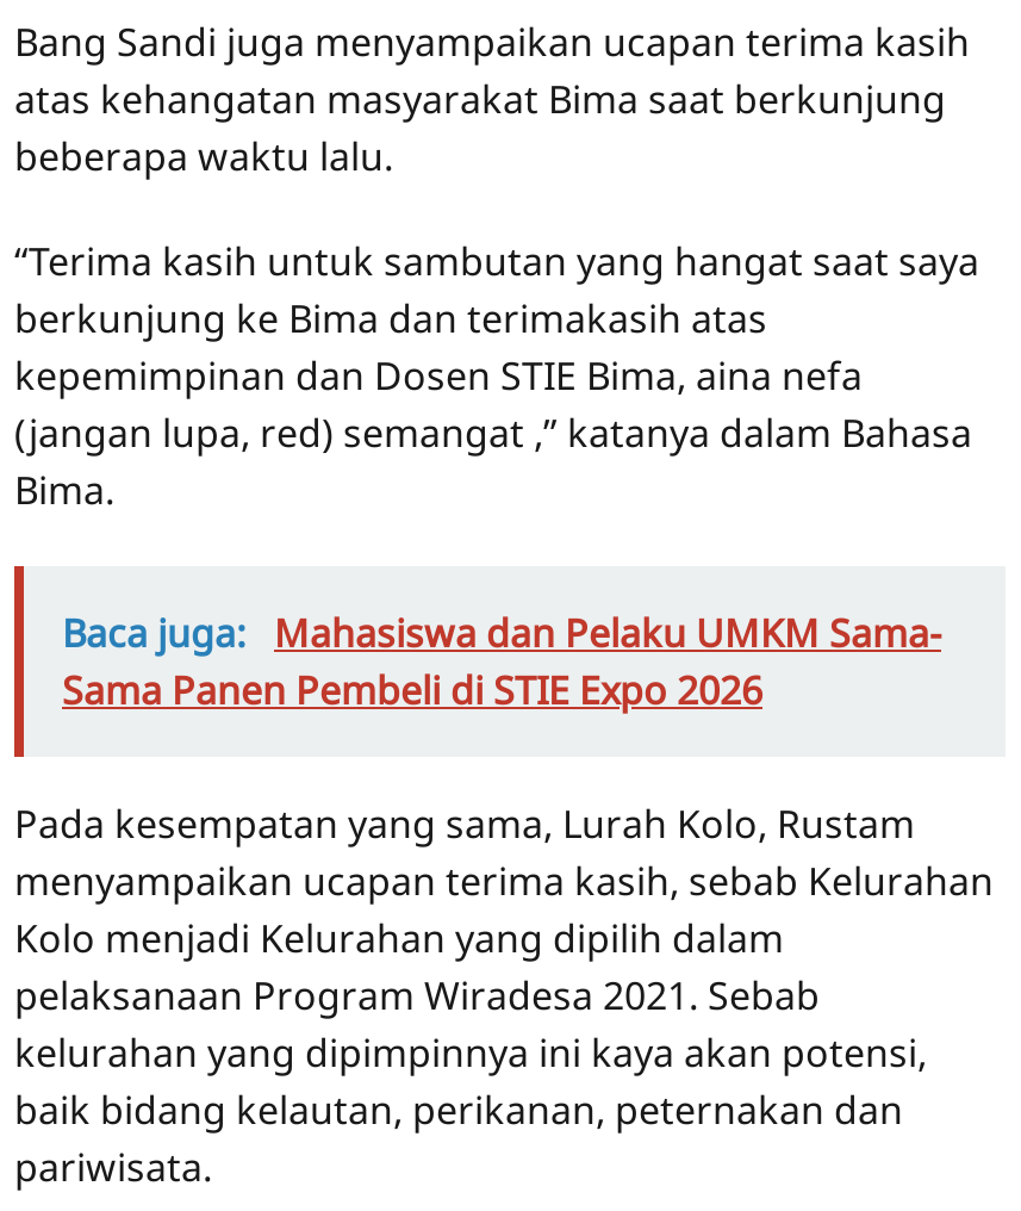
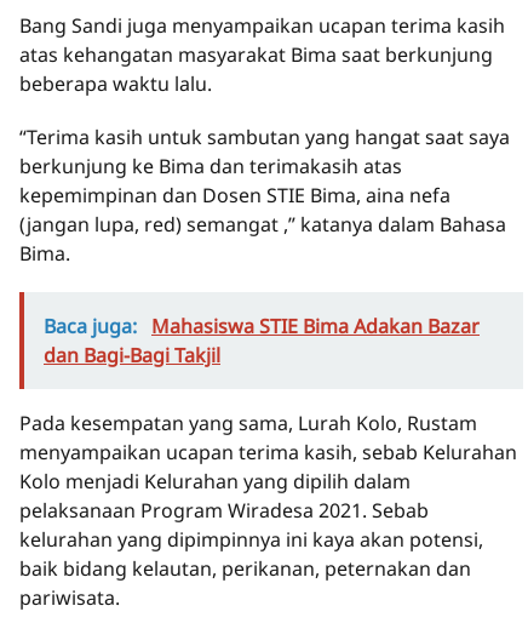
- Baca juga: Mahasiswa dan Pelaku UMKM Sama-
- Sama Panen Pembeli di STIE Expo 2026
+ Baca juga: Mahasiswa STIE Bima Adakan Bazar
+ dan Bagi-Bagi Takjil
